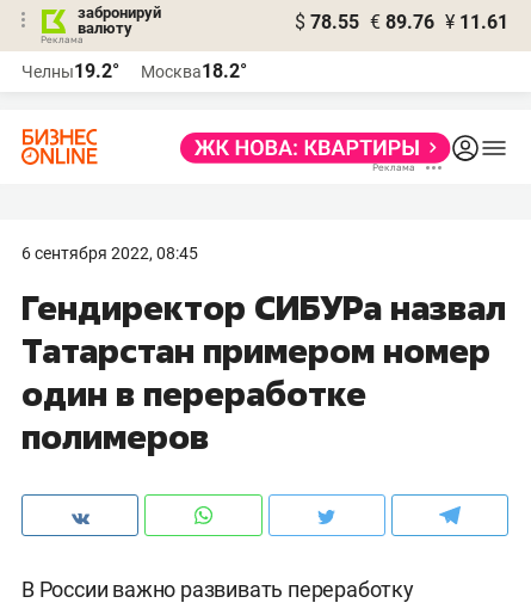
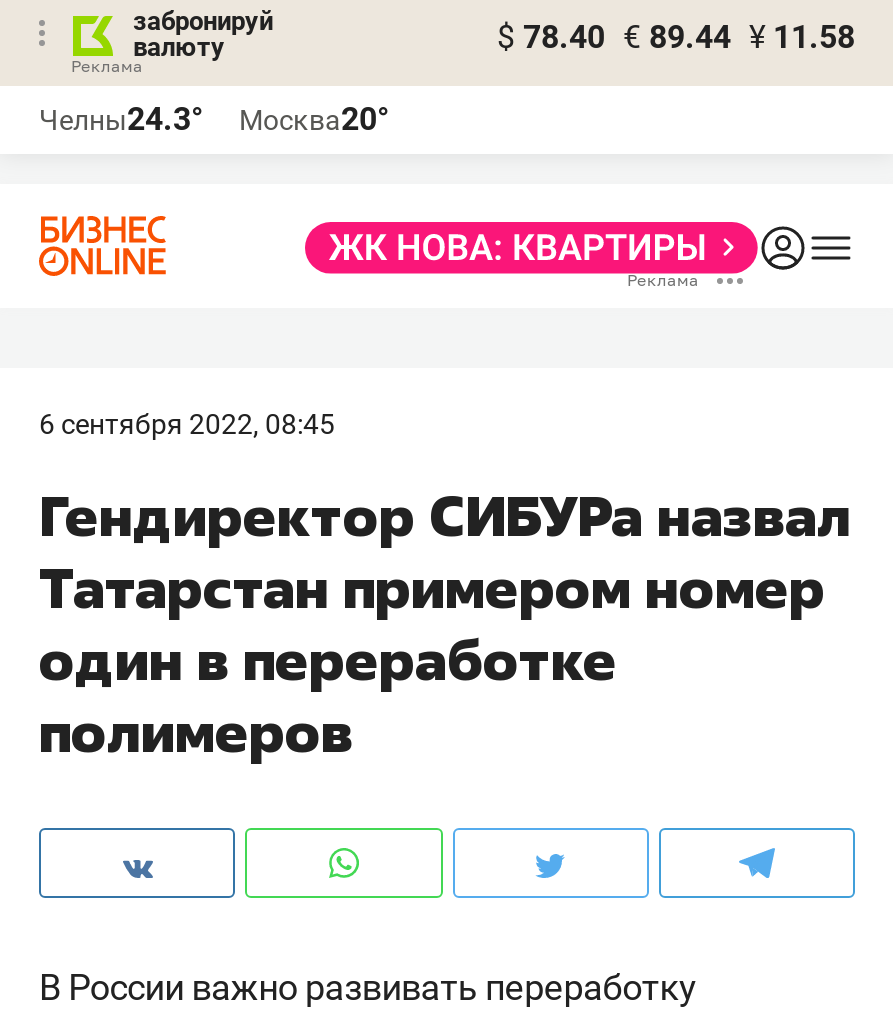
- $ 78.55 € 89.76 ¥ 11.61
+ $ 78.40 € 89.44 ¥ 11.58

- Челны19.2°
+ Челны24.3°

- Москва18.2°
+ Москва20°
